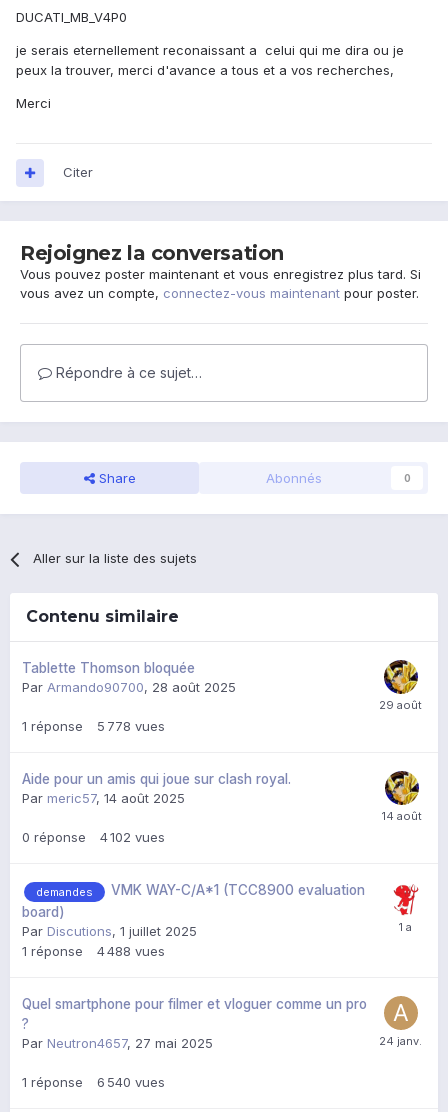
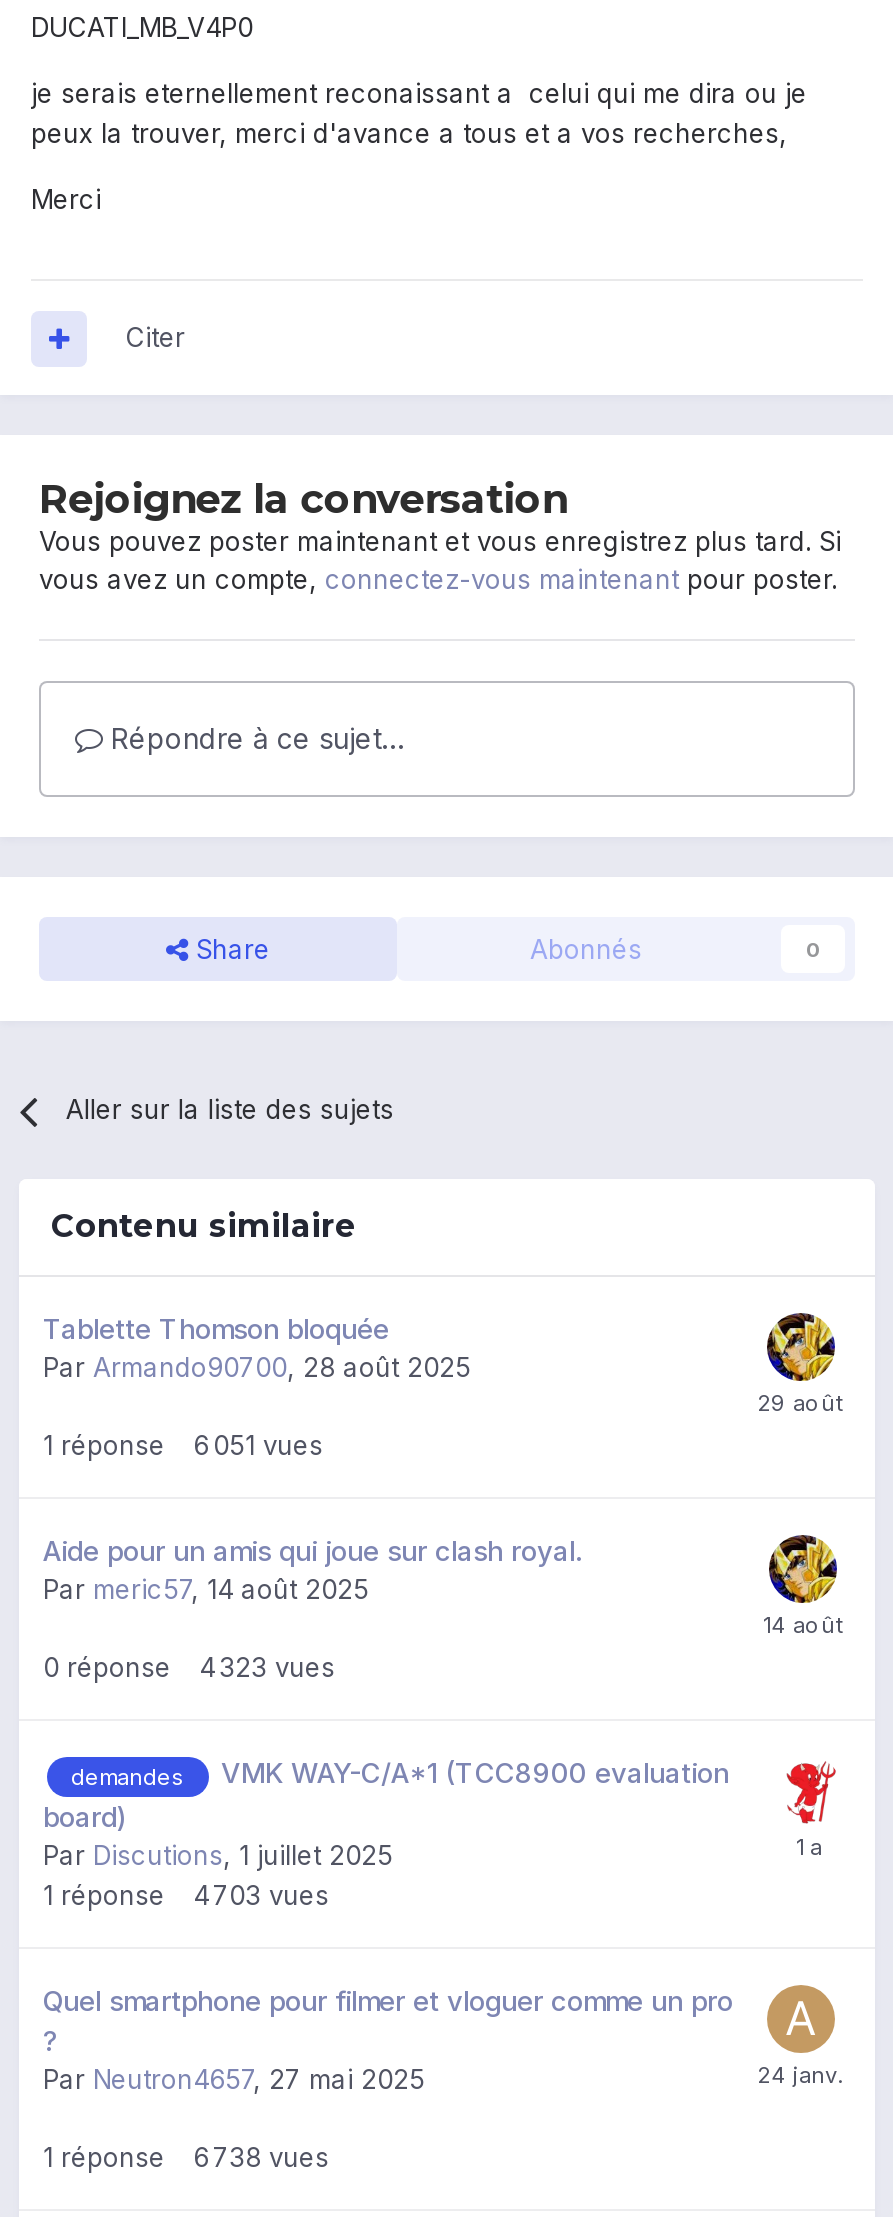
- 1 réponse 5 778 vues
+ 1 réponse 6 051 vues

- 0 réponse 4 102 vues
+ 0 réponse 4 323 vues

- 1 réponse 4 488 vues
+ 1 réponse 4 703 vues

- 1 réponse 6 540 vues
+ 1 réponse 6 738 vues
